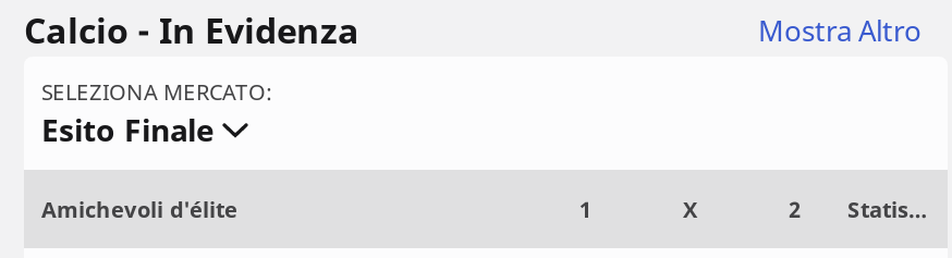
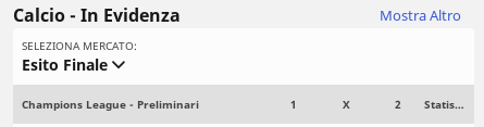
- Amichevoli d'élite
+ Champions League - Preliminari
